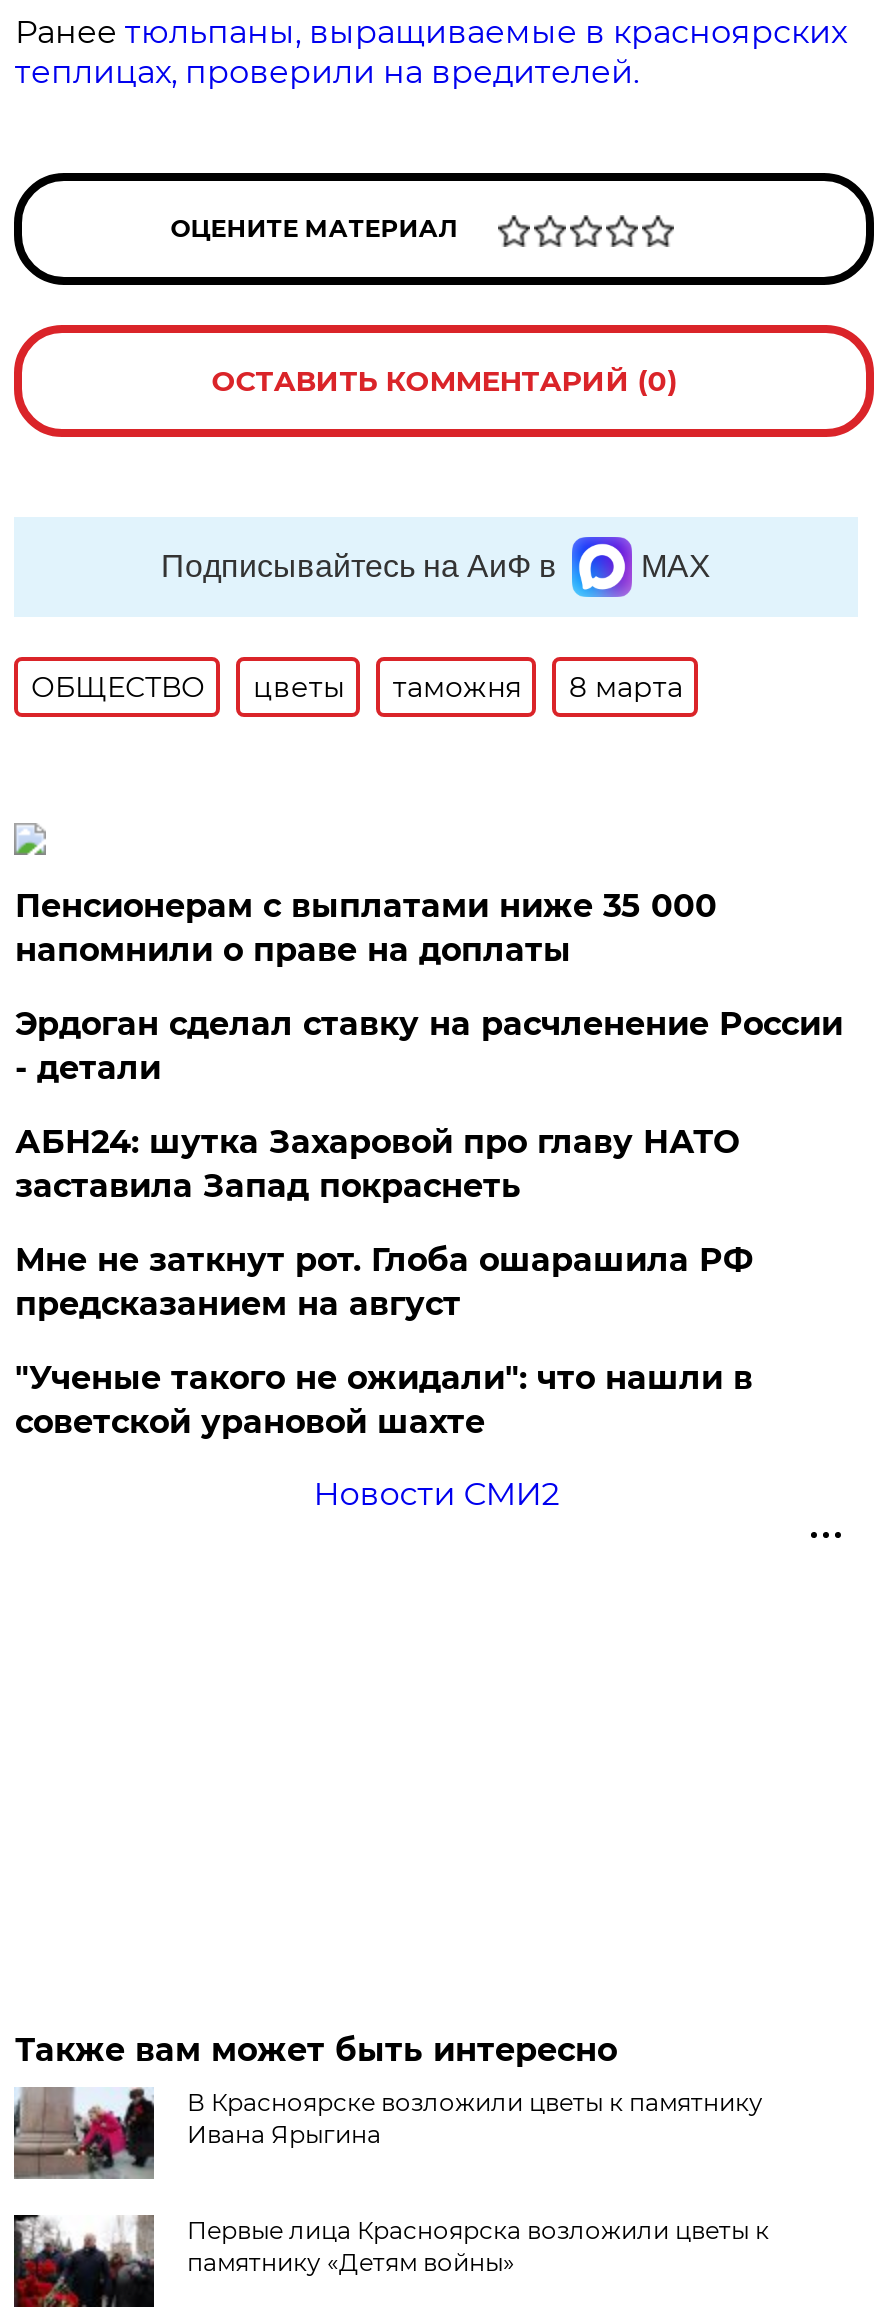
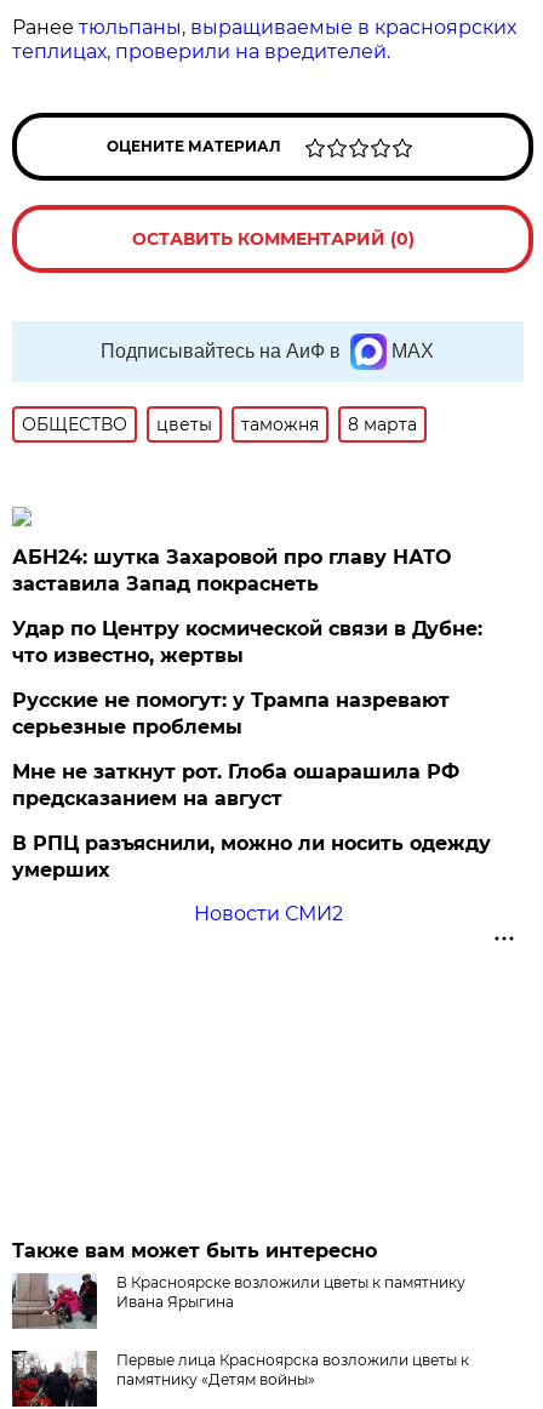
- Пенсионерам с выплатами ниже 35 000
- напомнили о праве на доплаты
- Эрдоган сделал ставку на расчленение России
- - детали

moved up: АБН24: шутка Захаровой про главу НАТО | заставила Запад покраснеть

+ Удар по Центру космической связи в Дубне:
+ что известно, жертвы
+ Русские не помогут: у Трампа назревают
+ серьезные проблемы

- "Ученые такого не ожидали": что нашли в
- советской урановой шахте
+ В РПЦ разъяснили, можно ли носить одежду
+ умерших
